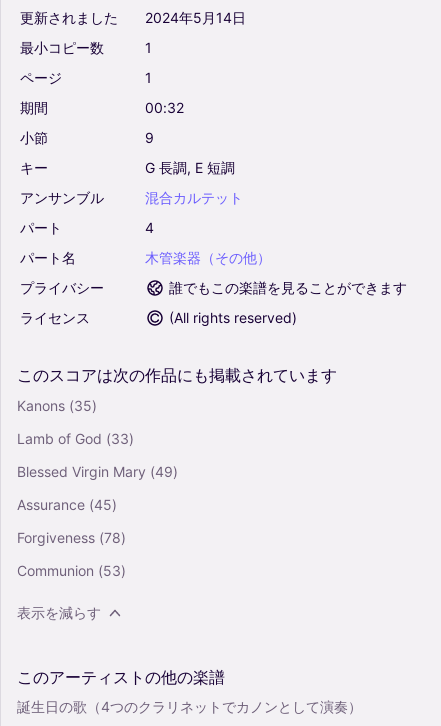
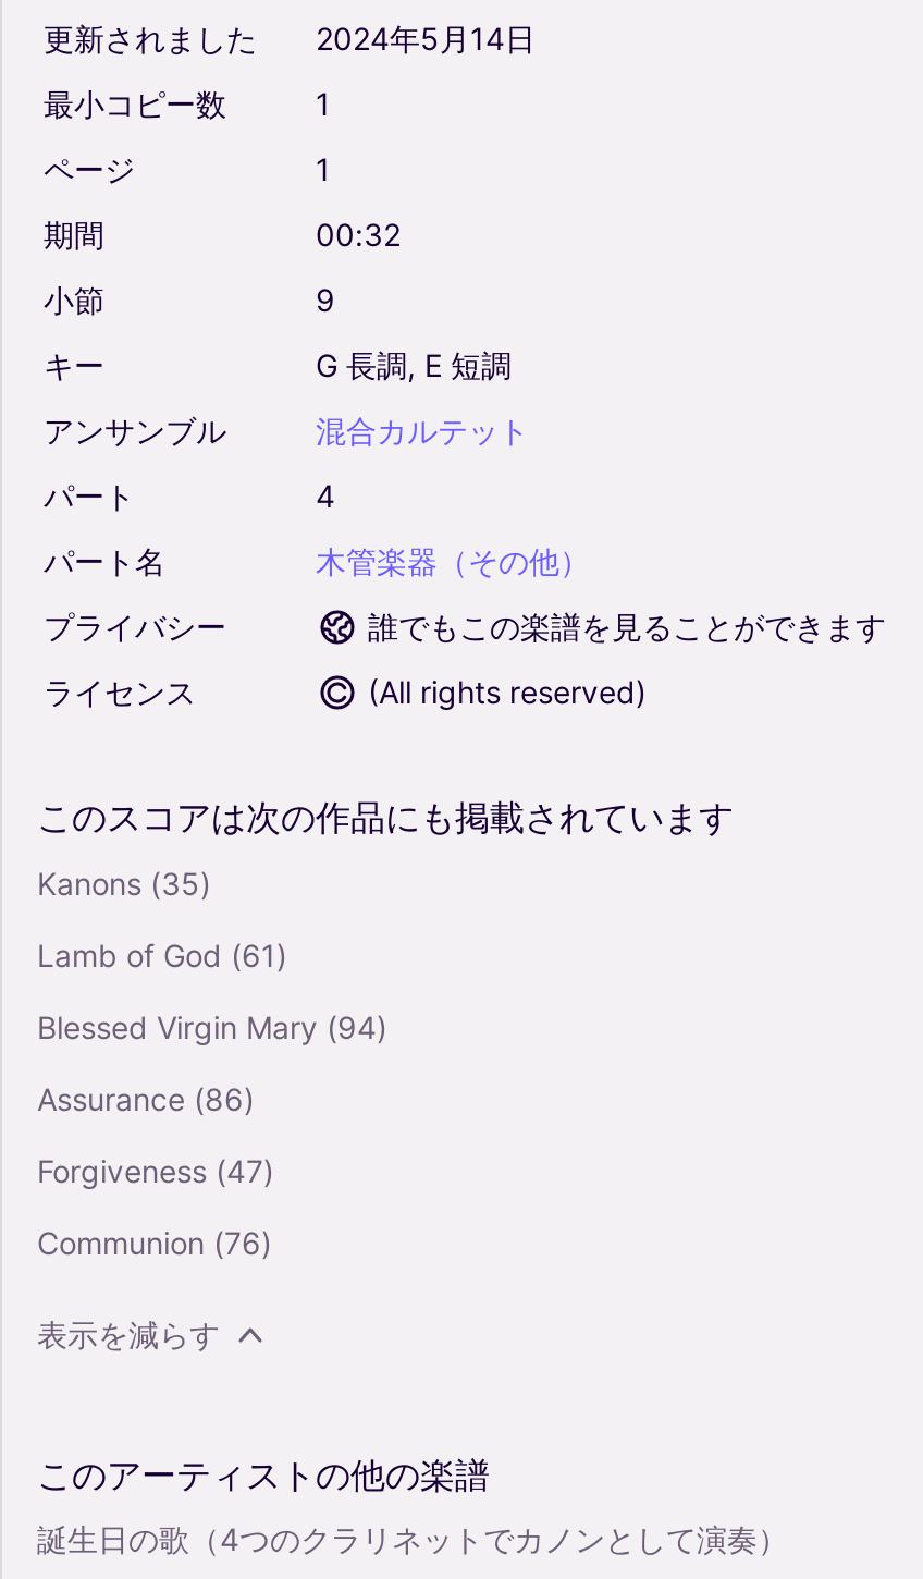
- Lamb of God (33)
+ Lamb of God (61)

- Blessed Virgin Mary (49)
+ Blessed Virgin Mary (94)

- Assurance (45)
+ Assurance (86)

- Forgiveness (78)
+ Forgiveness (47)

- Communion (53)
+ Communion (76)
